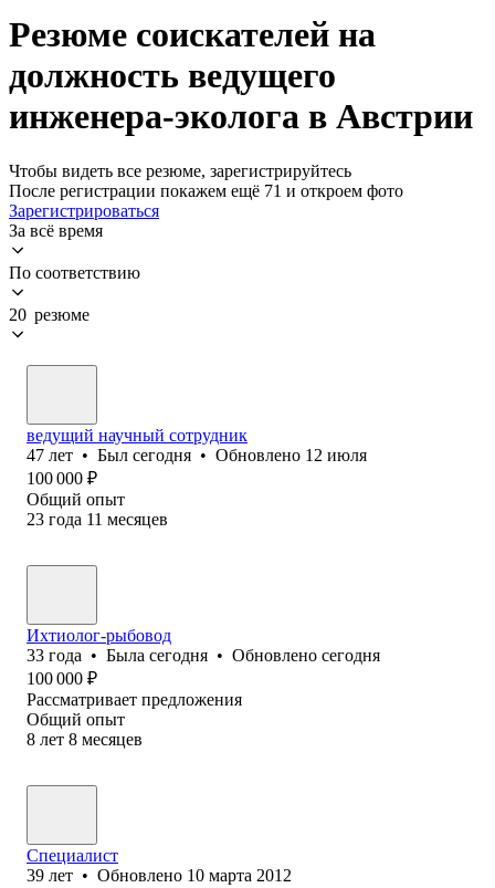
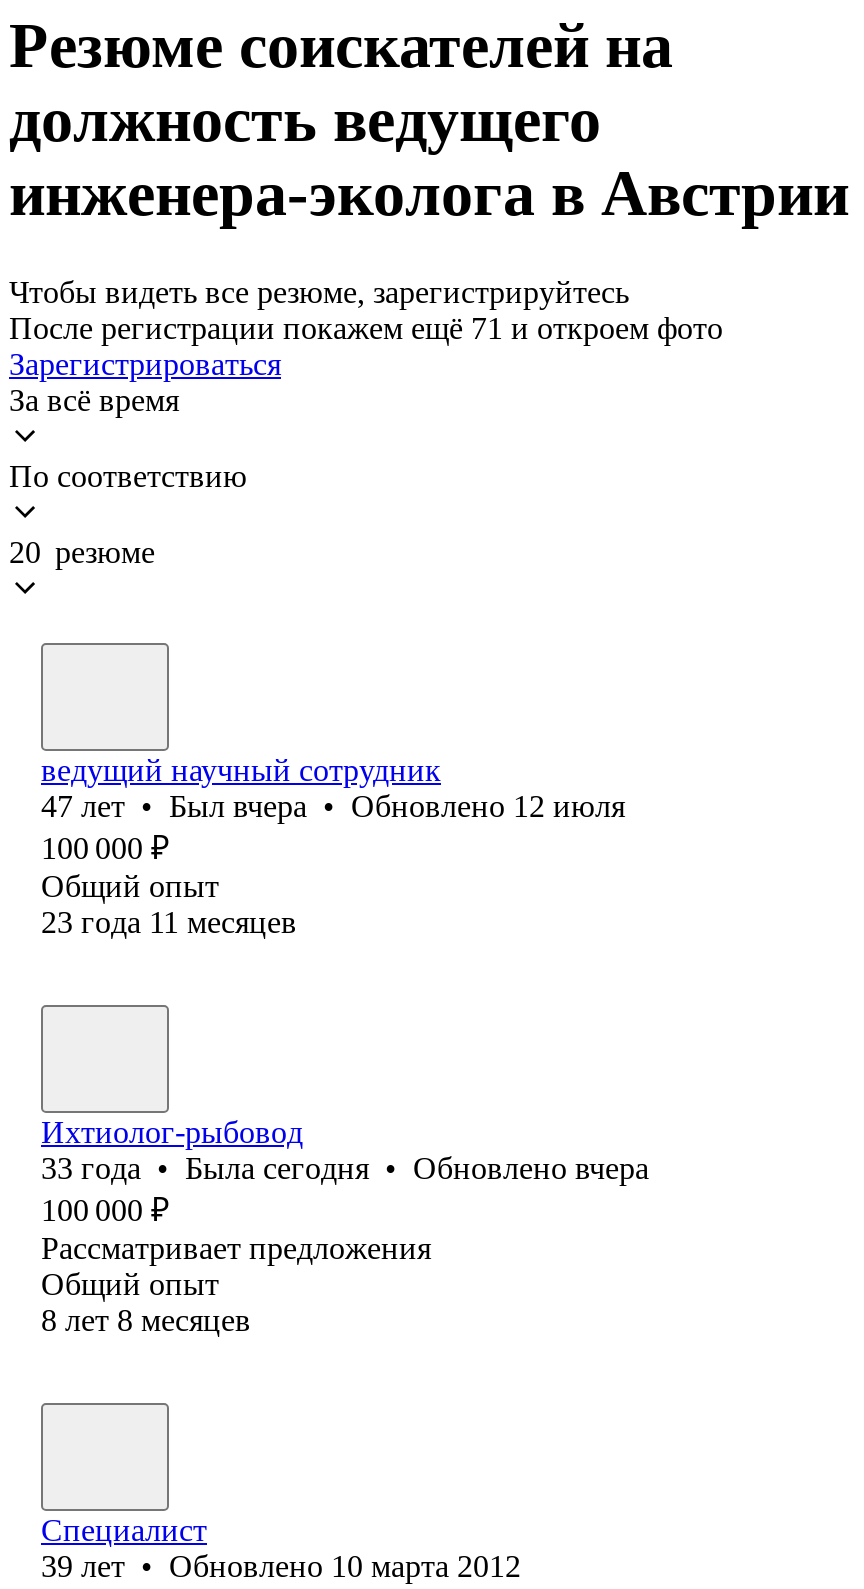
- 47 лет • Был сегодня • Обновлено 12 июля
+ 47 лет • Был вчера • Обновлено 12 июля

- 33 года • Была сегодня • Обновлено сегодня
+ 33 года • Была сегодня • Обновлено вчера
